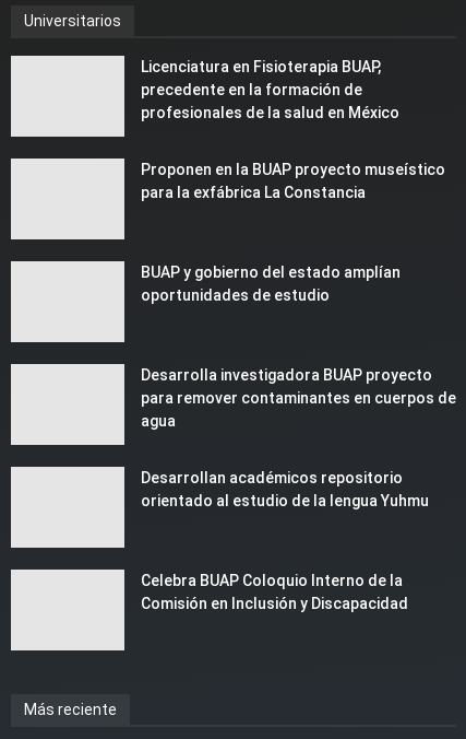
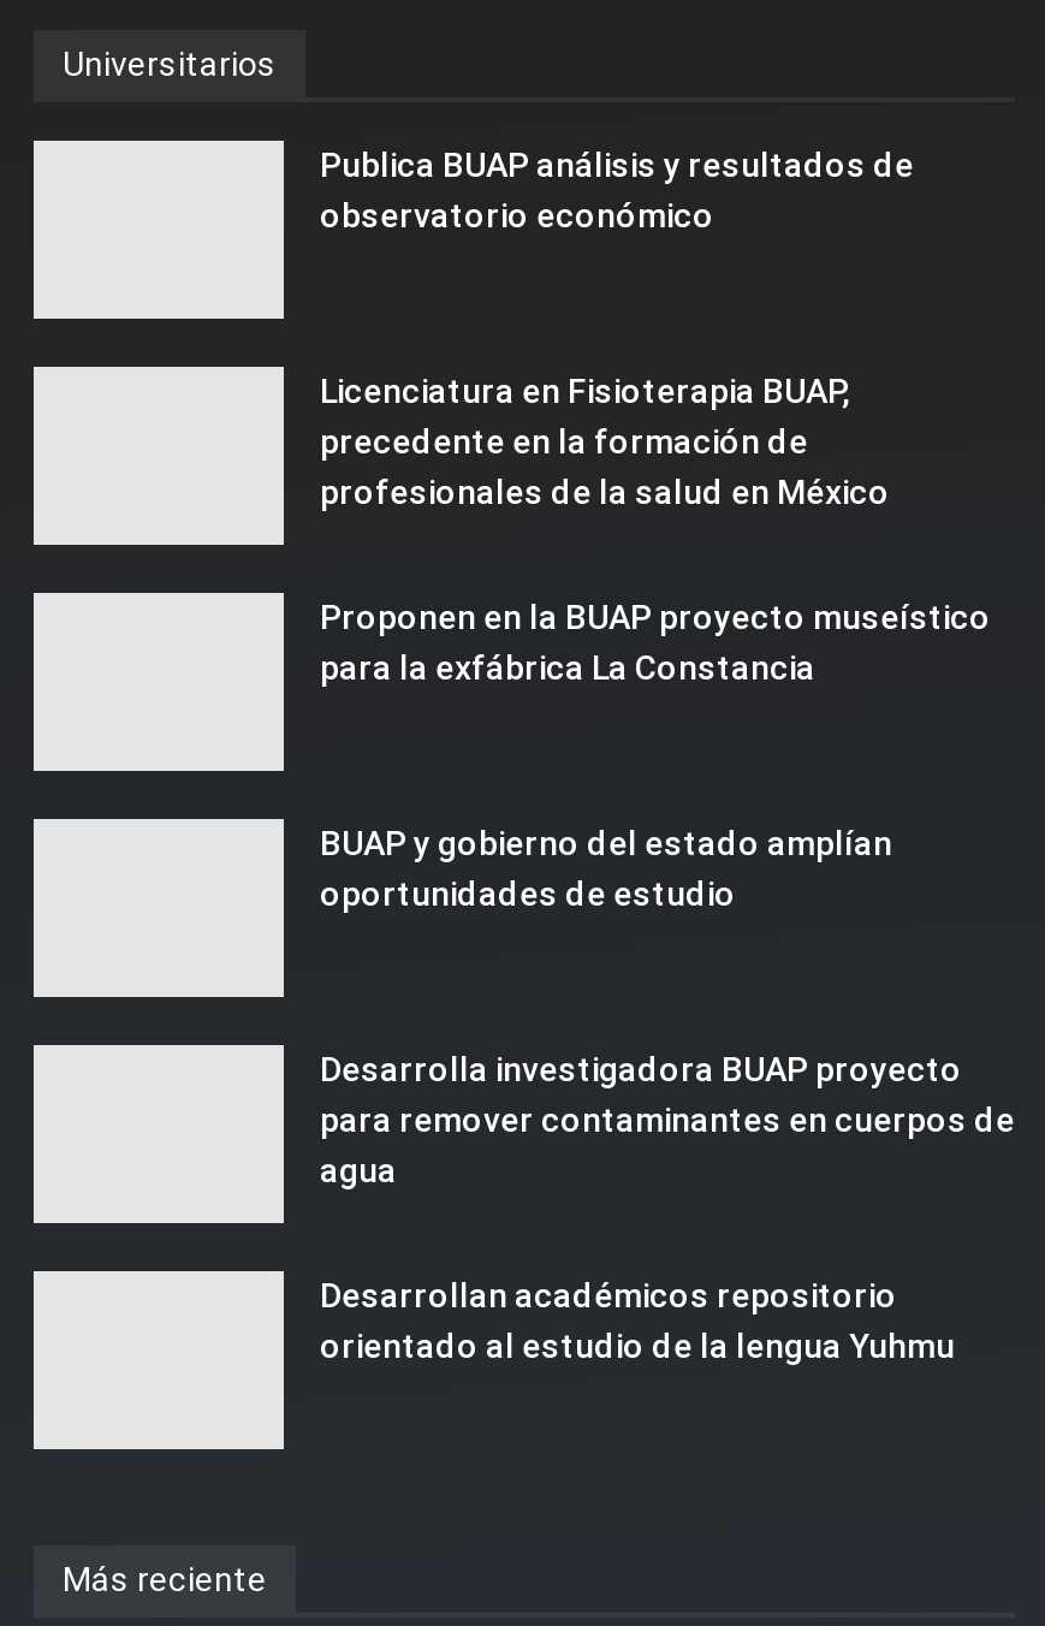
+ Publica BUAP análisis y resultados de
+ observatorio económico

moved down: Licenciatura en Fisioterapia BUAP, | precedente en la formación de | profesionales de la salud en México | ... | Desarrollan académicos repositorio | orientado al estudio de la lengua Yuhmu

- Celebra BUAP Coloquio Interno de la
- Comisión en Inclusión y Discapacidad
